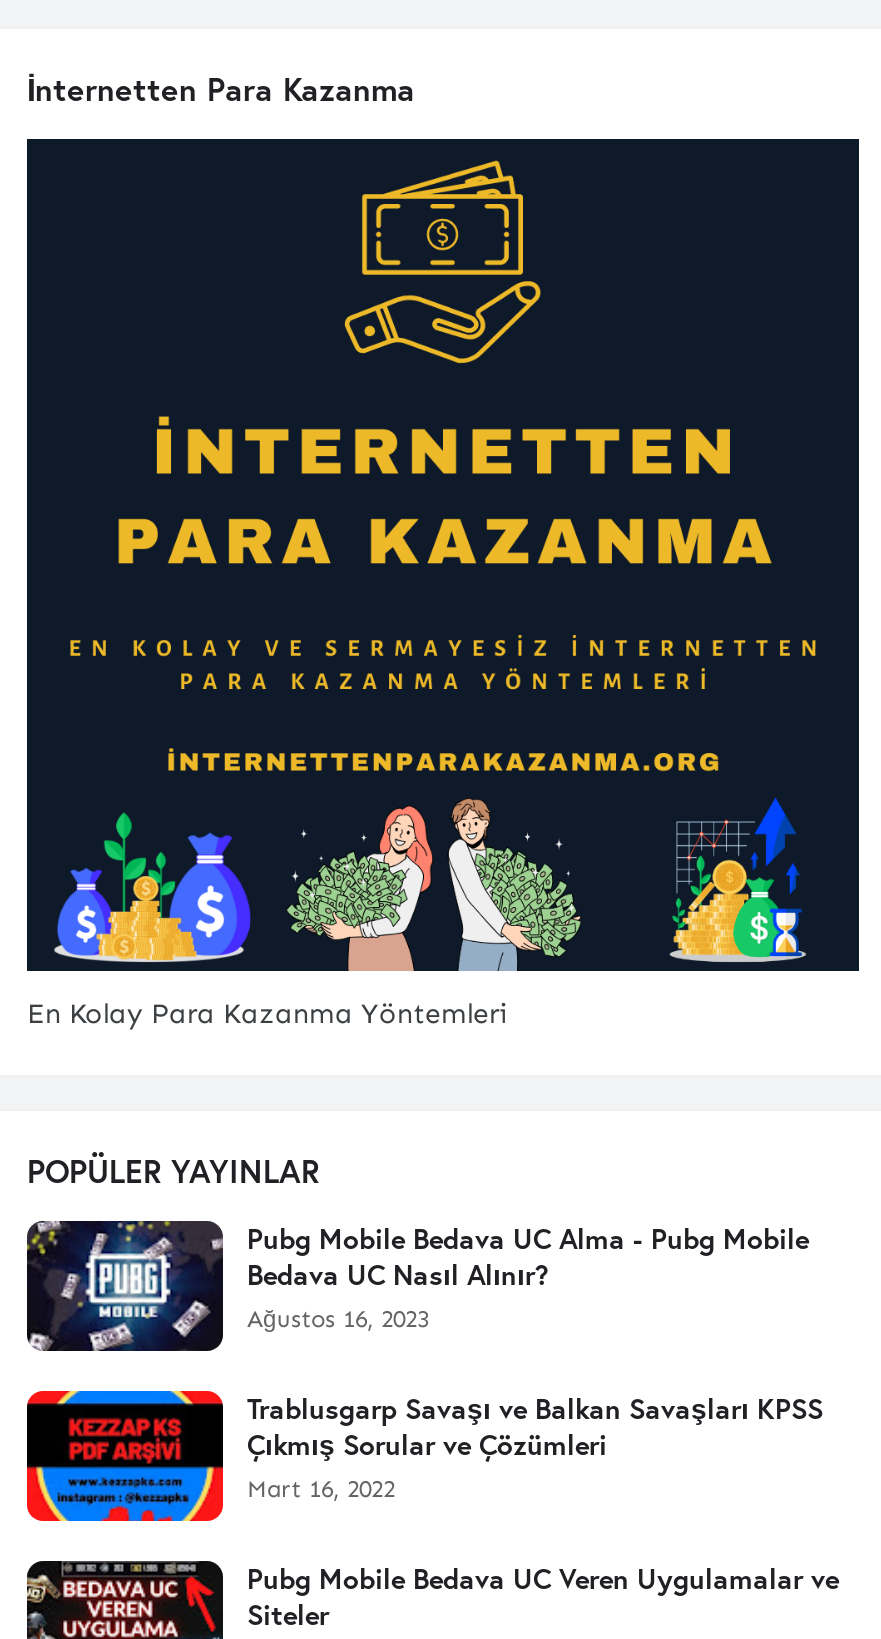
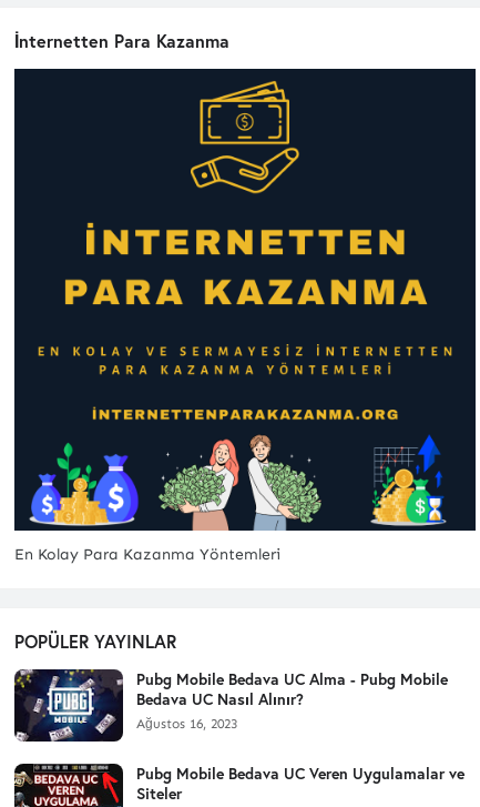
- [image]
- Trablusgarp Savaşı ve Balkan Savaşları KPSS
- Çıkmış Sorular ve Çözümleri
- Mart 16, 2022
